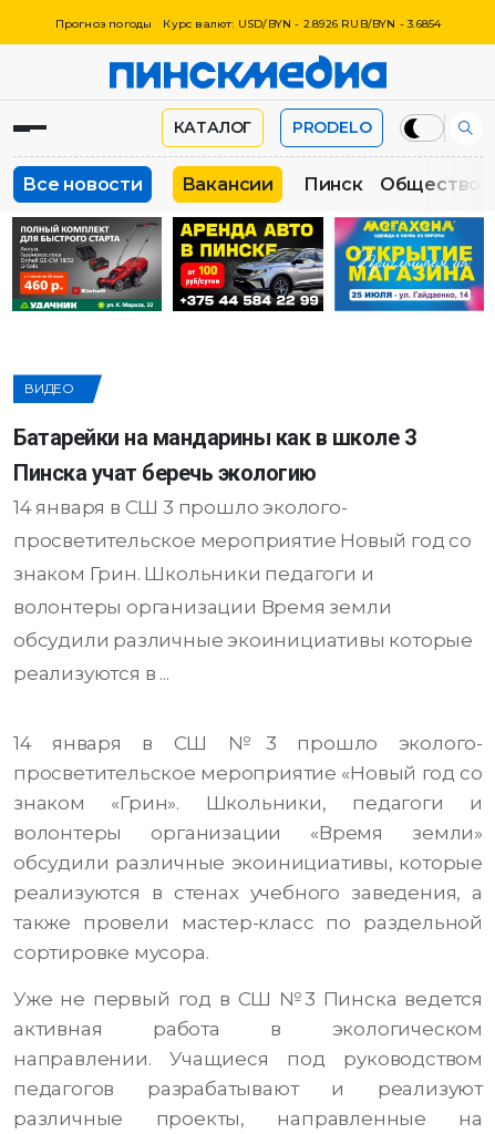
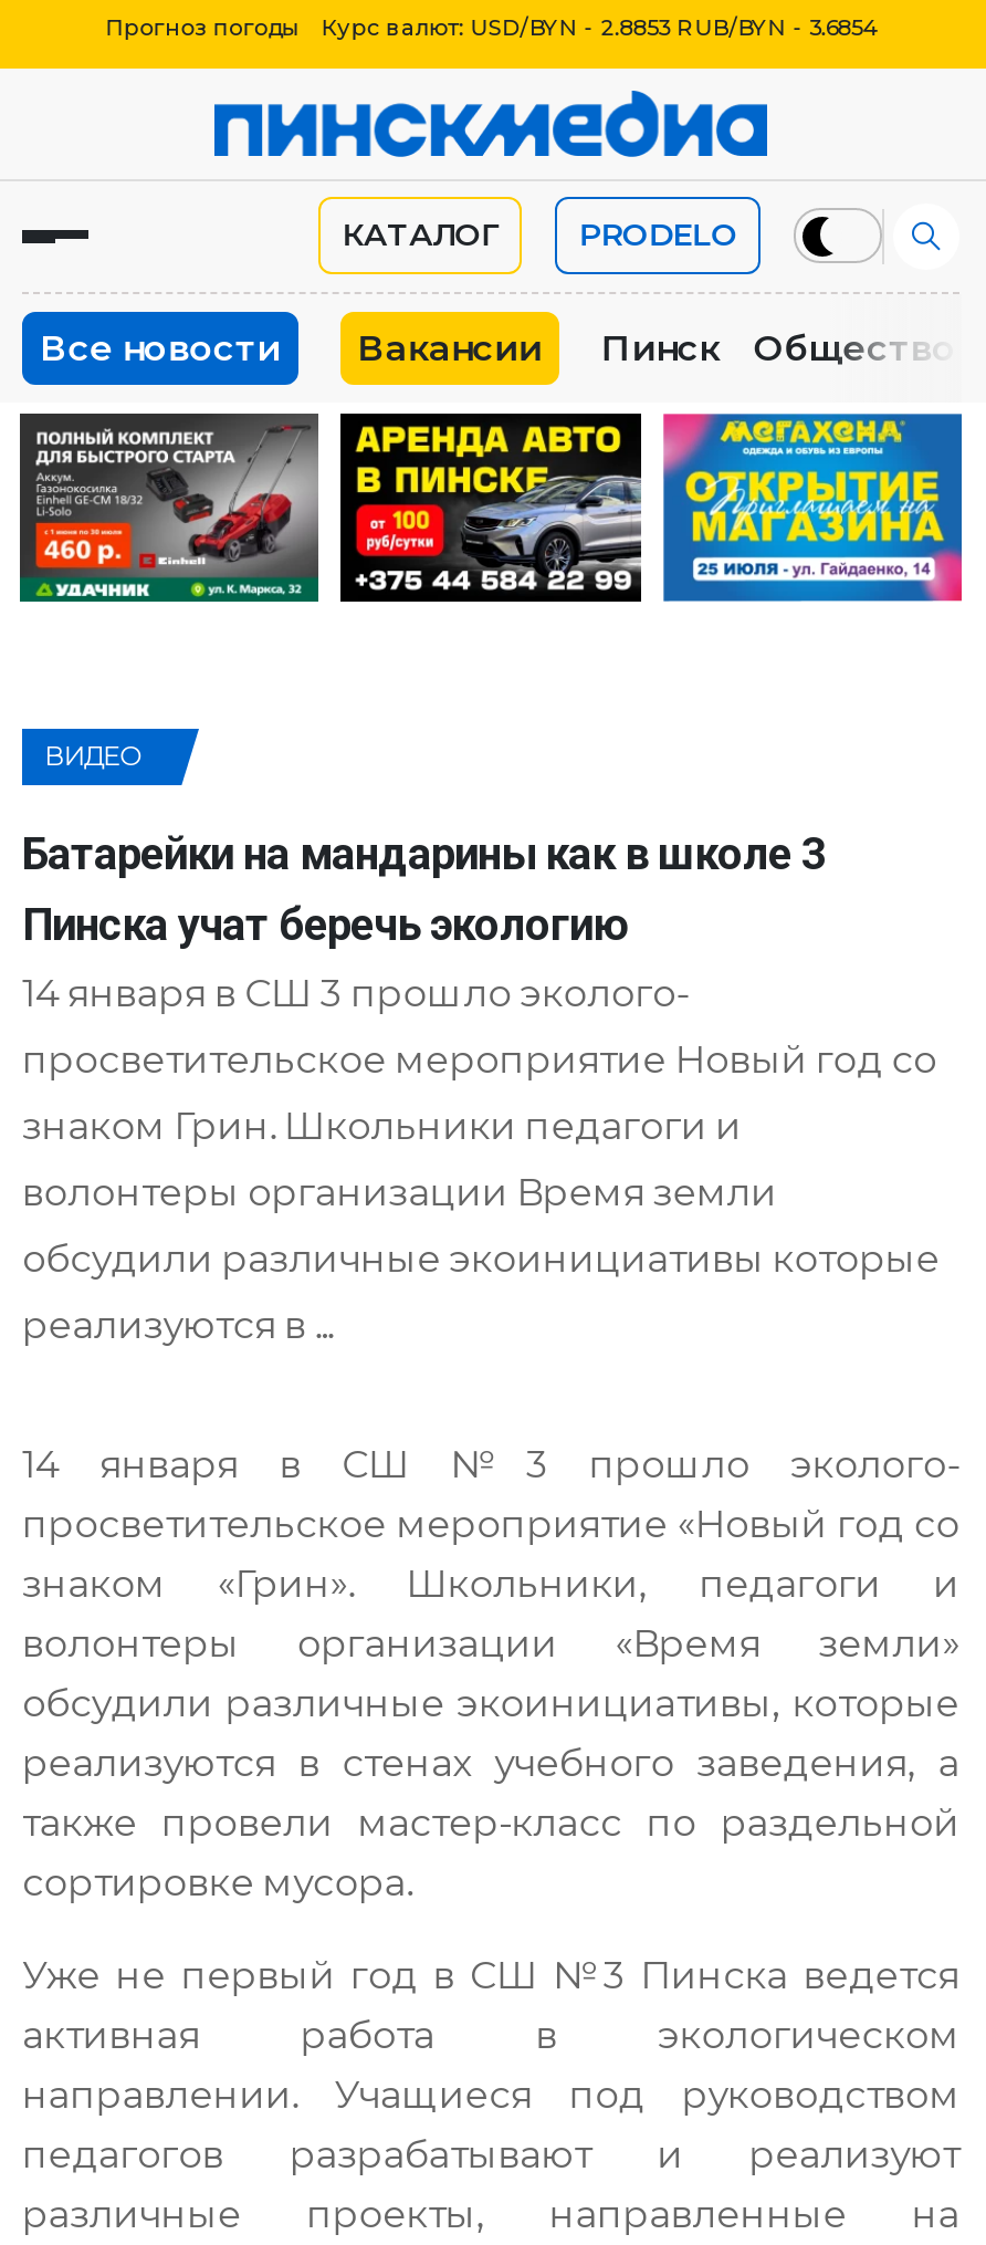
- Курс валют: USD/BYN - 2.8926 RUB/BYN - 3.6854
+ Курс валют: USD/BYN - 2.8853 RUB/BYN - 3.6854
